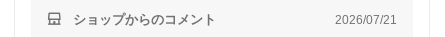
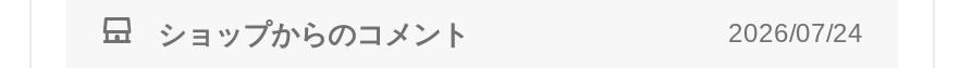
- 2026/07/21
+ 2026/07/24
